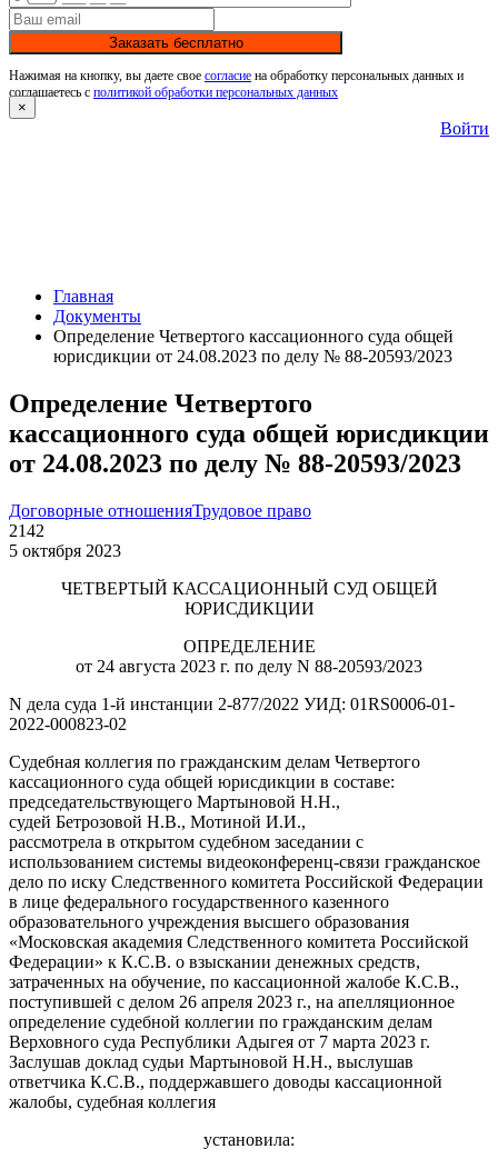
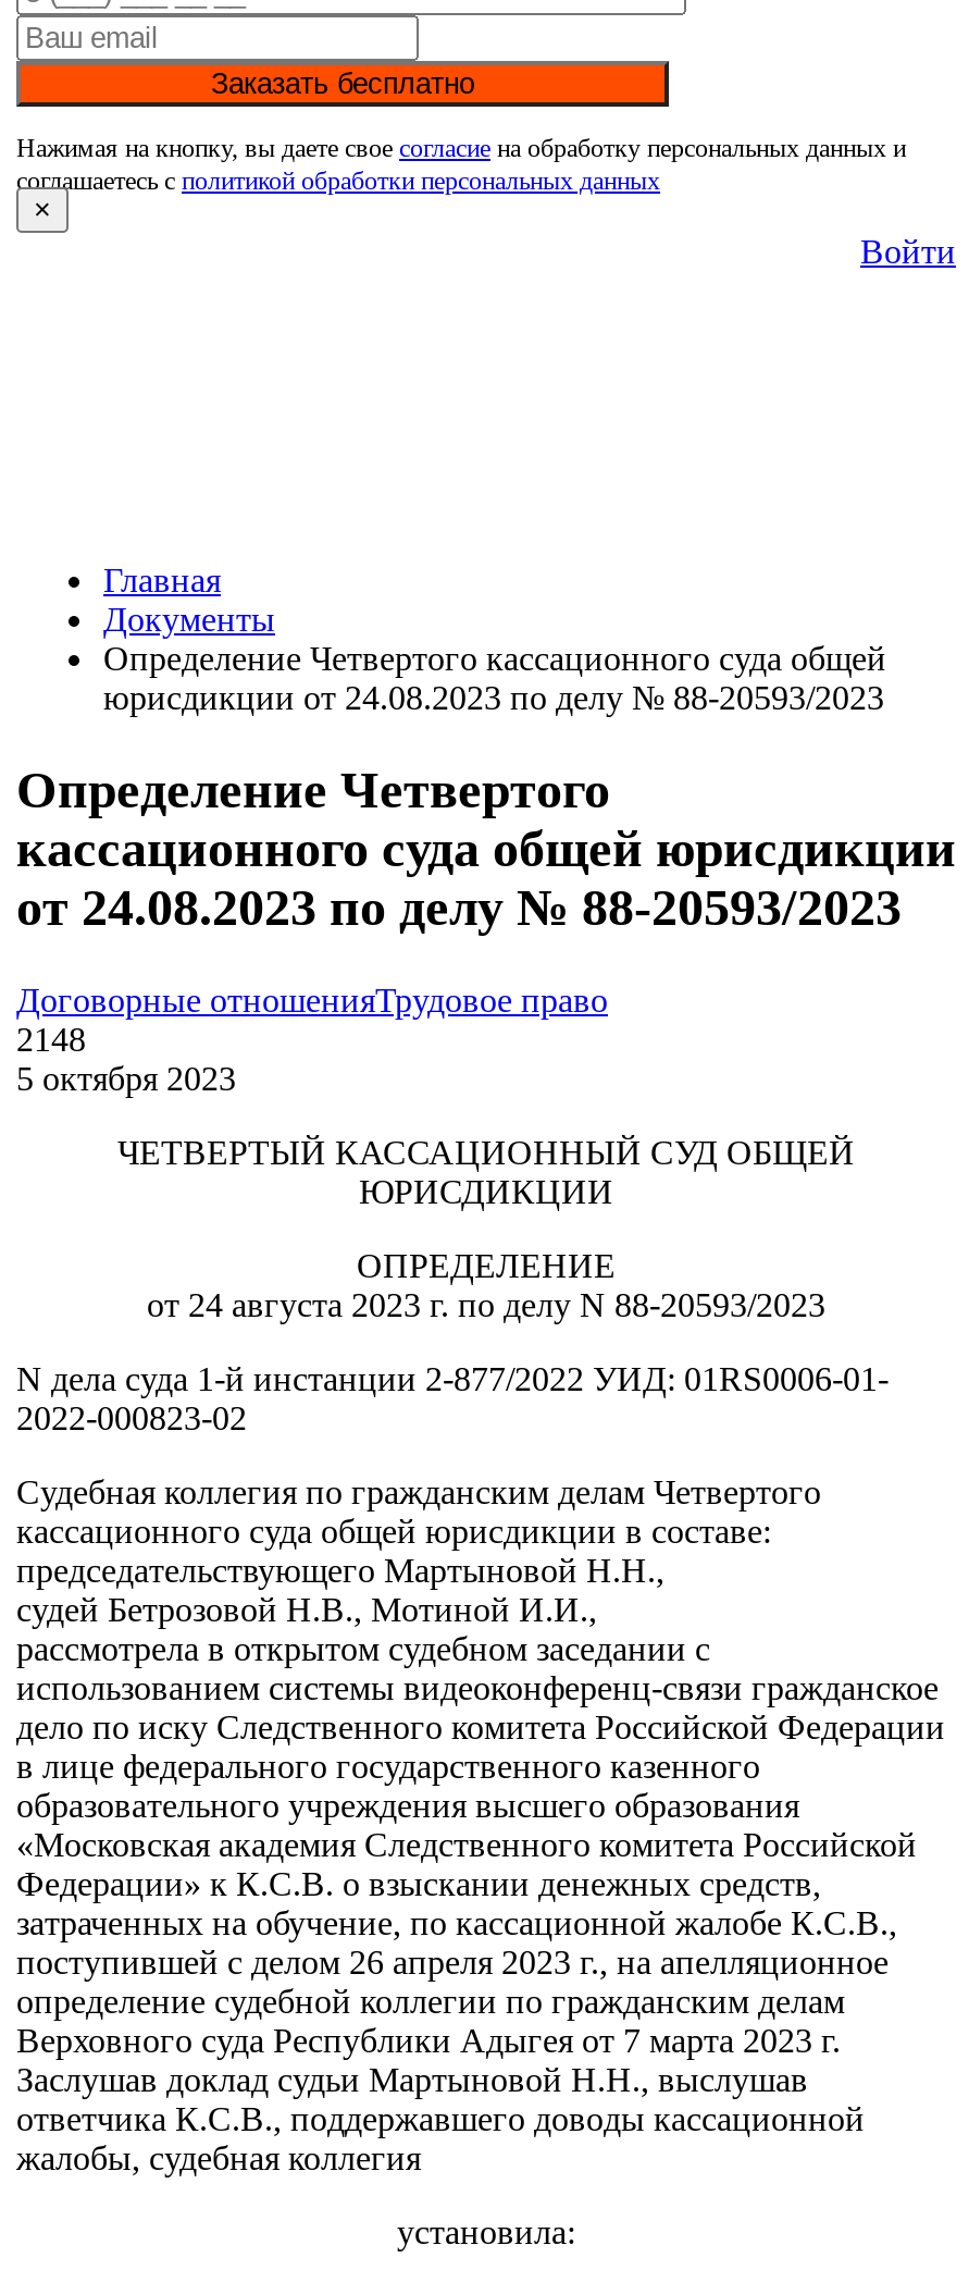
- 2142
+ 2148
